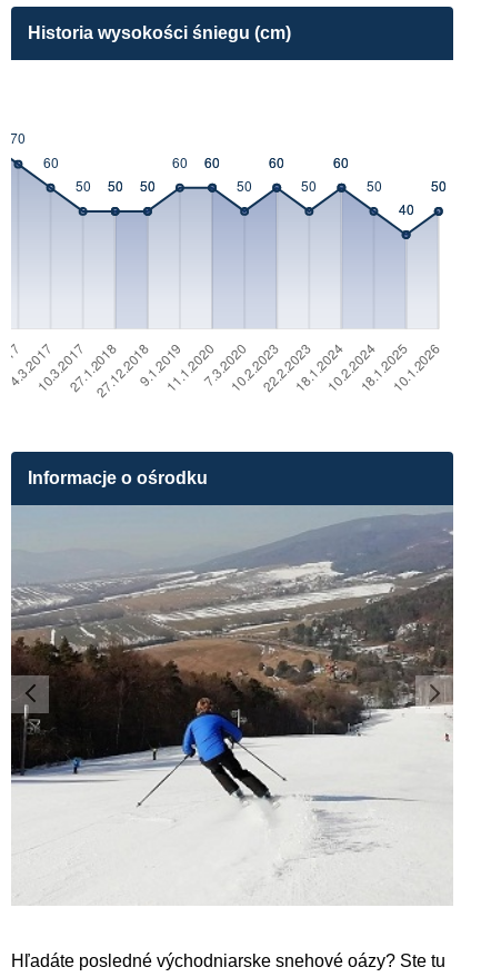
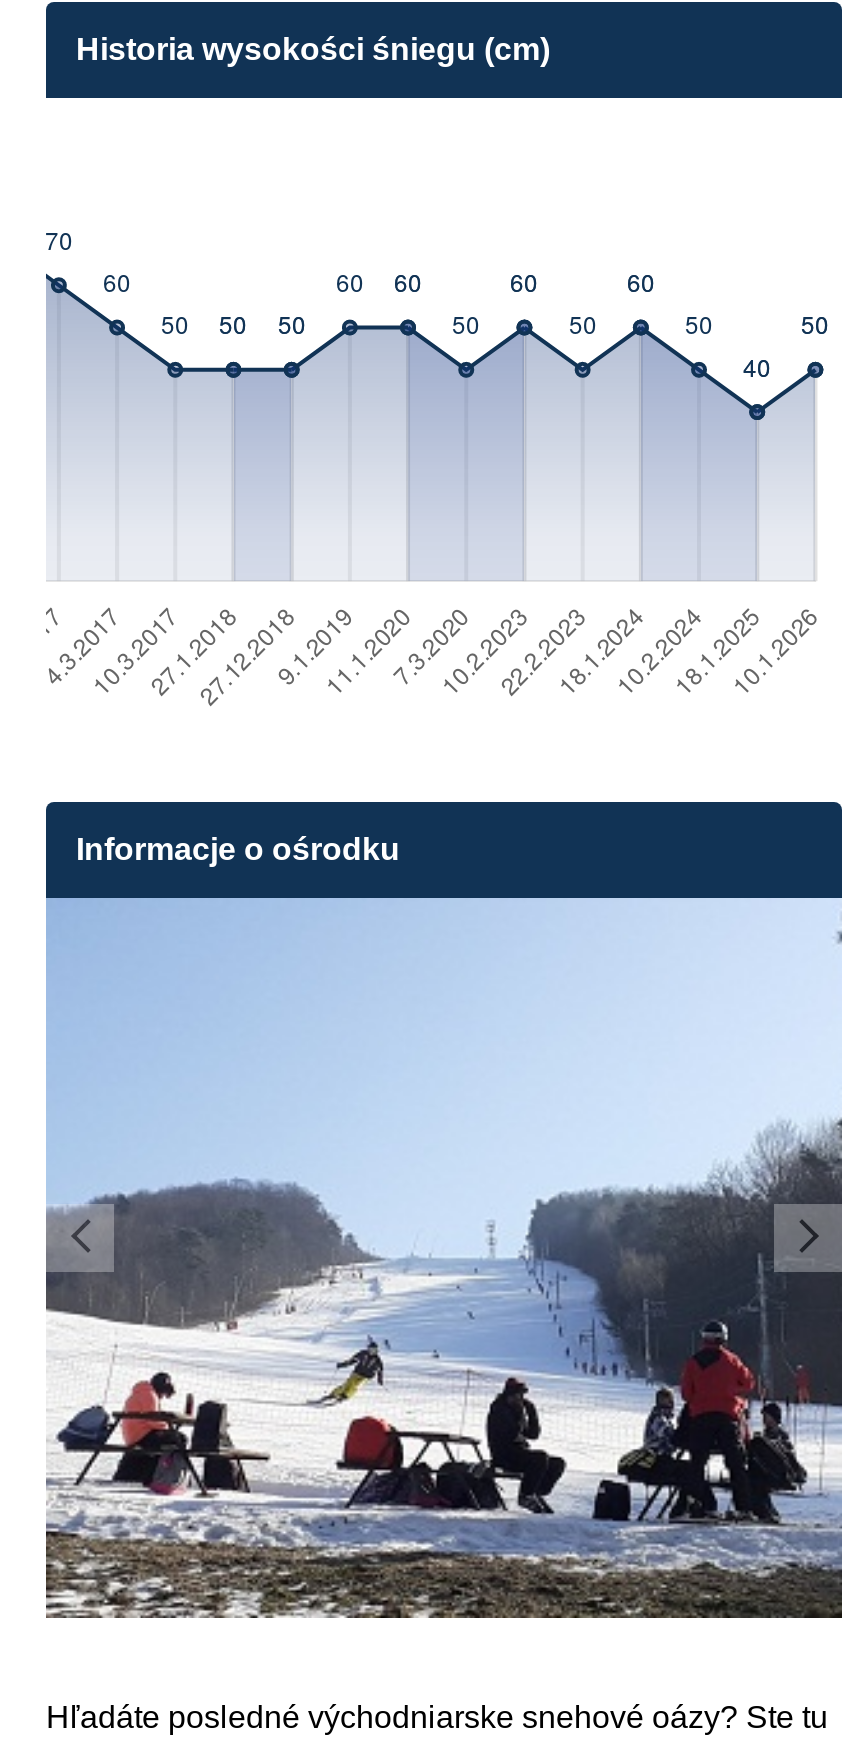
- [image]
+ [image]
